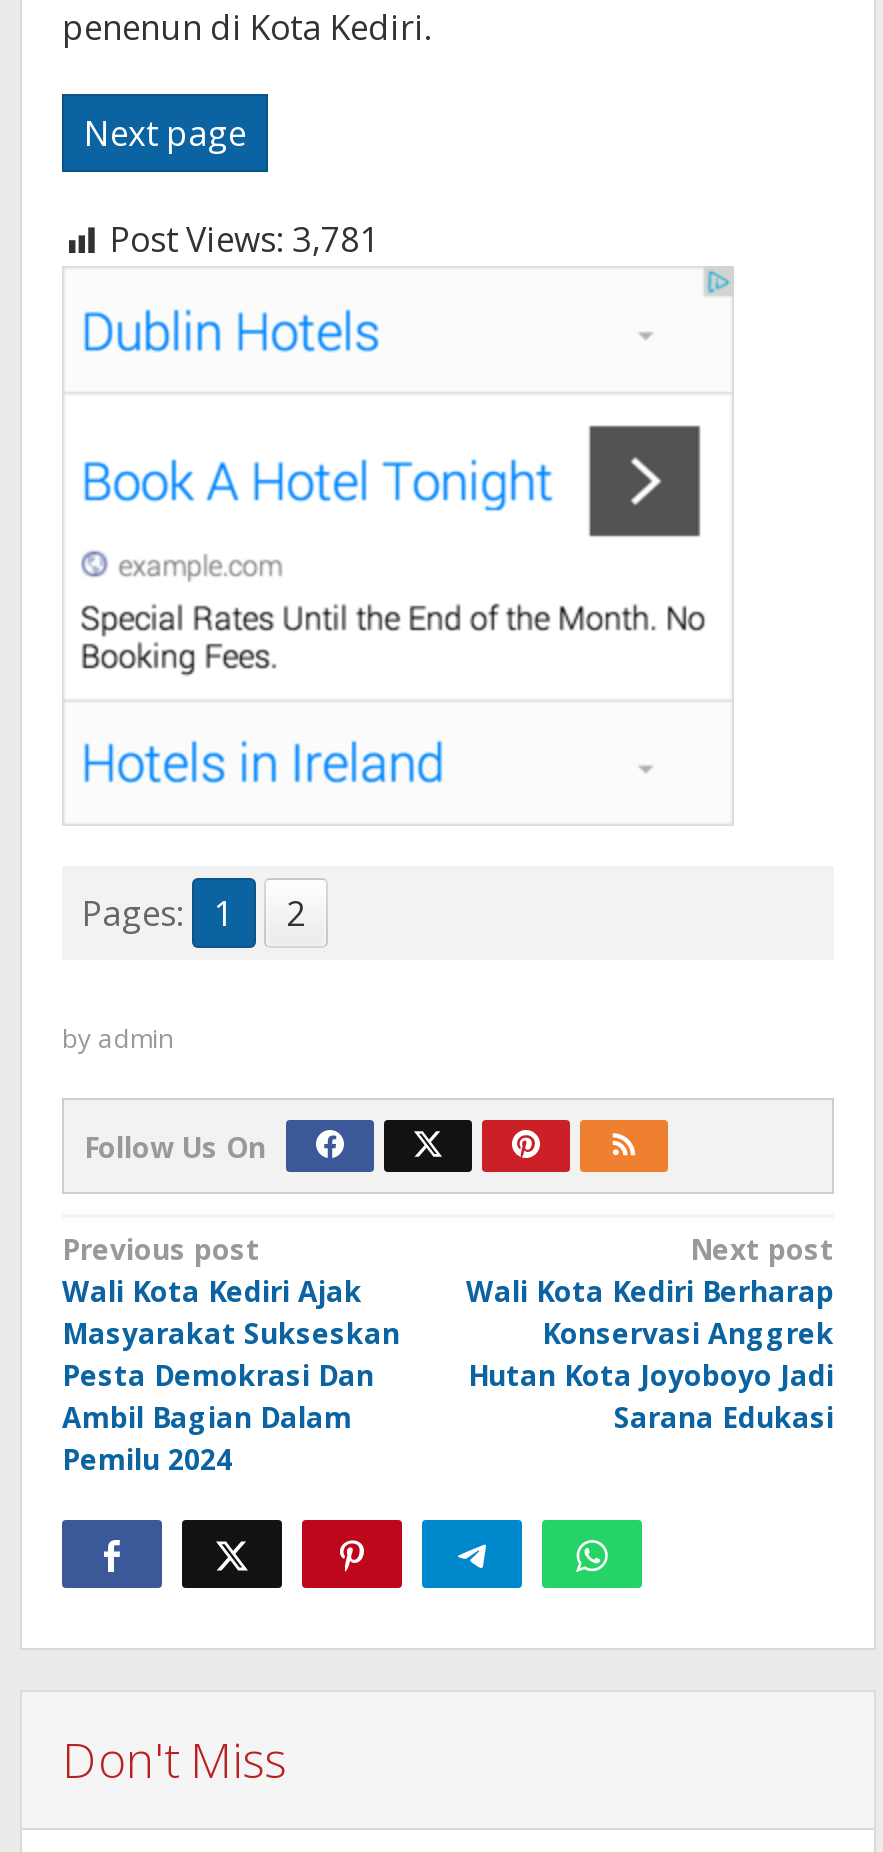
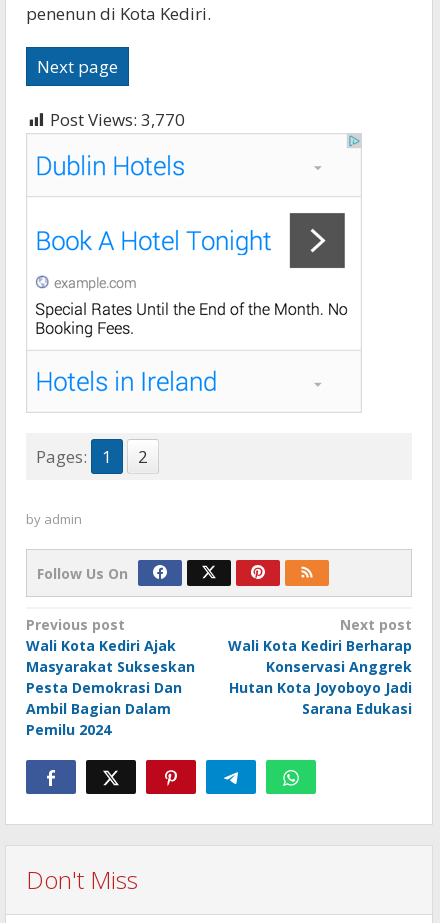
- Post Views: 3,781
+ Post Views: 3,770
